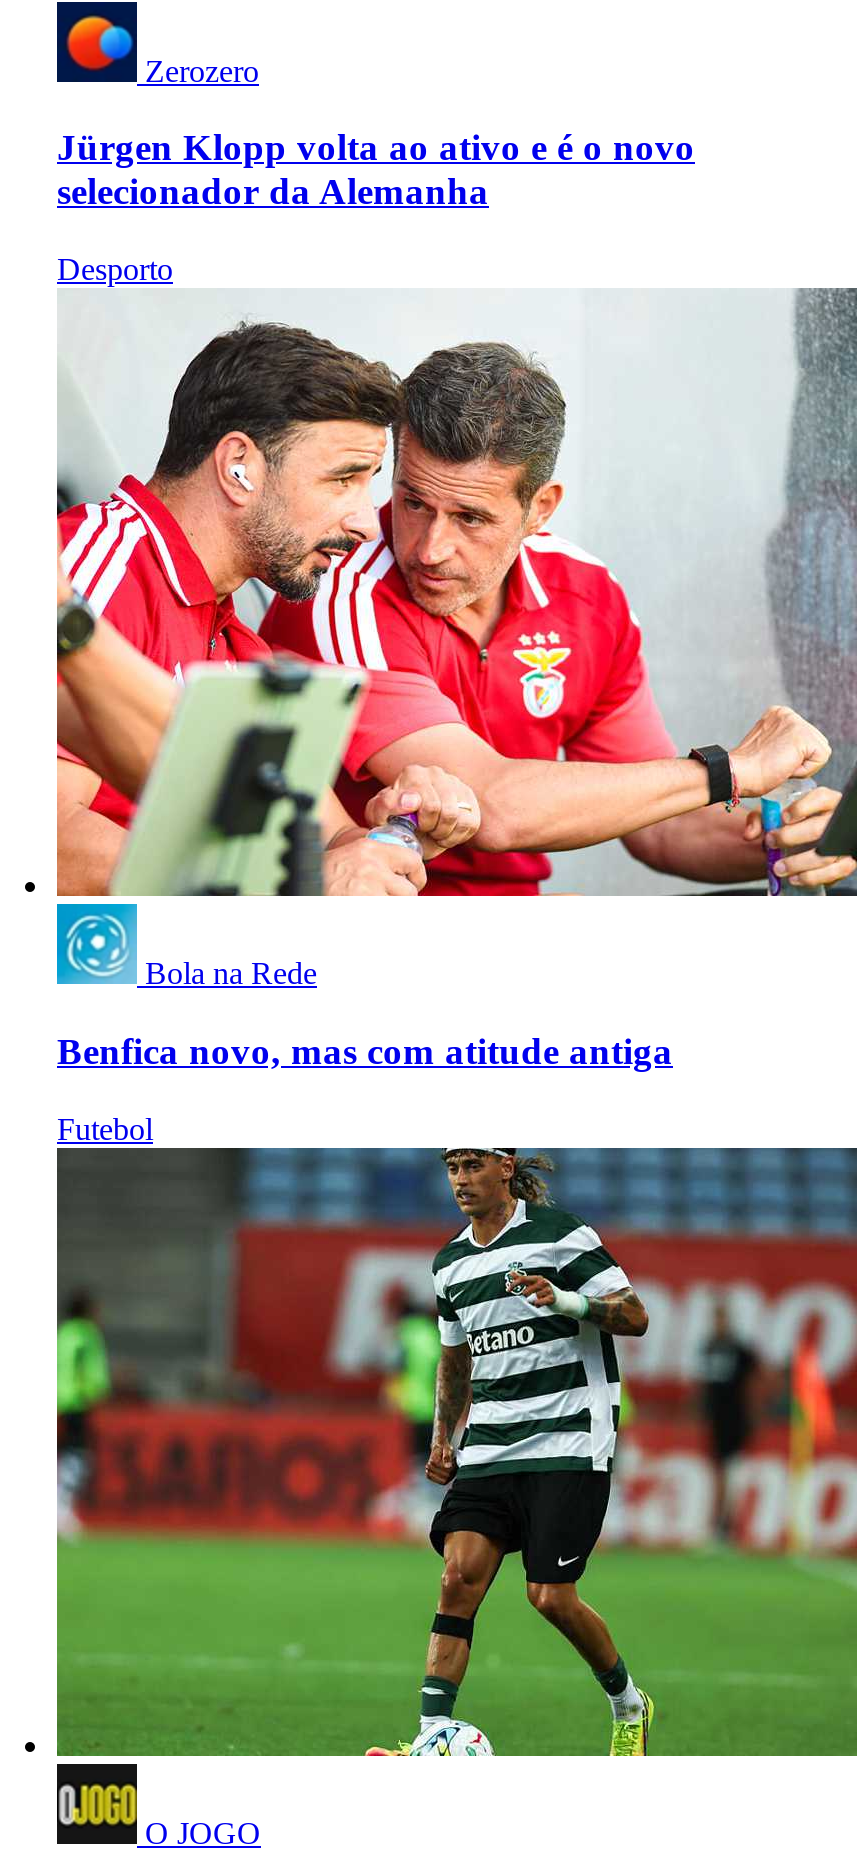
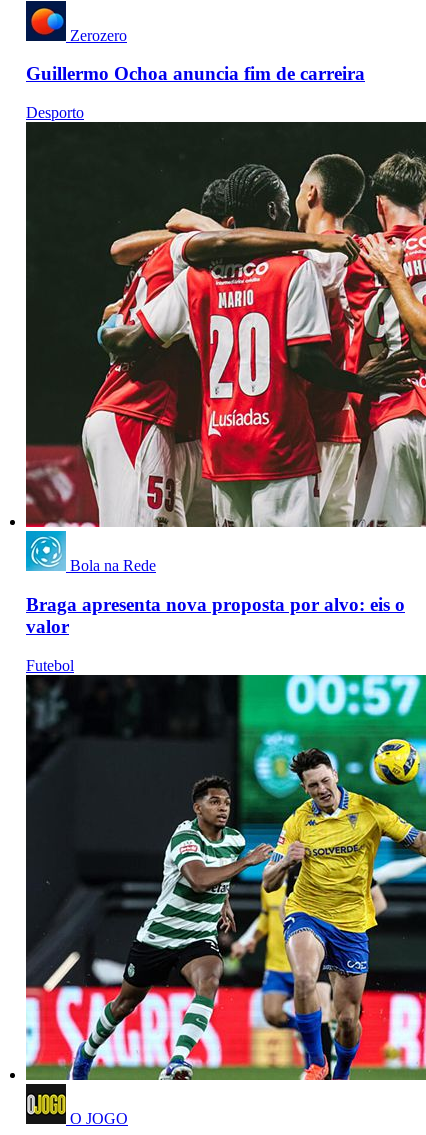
- Jürgen Klopp volta ao ativo e é o novo
- selecionador da Alemanha
+ Guillermo Ochoa anuncia fim de carreira

moved up: Desporto

- [image]
+ [image]

- Benfica novo, mas com atitude antiga
+ Braga apresenta nova proposta por alvo: eis o
+ valor

- [image]
+ [image]
